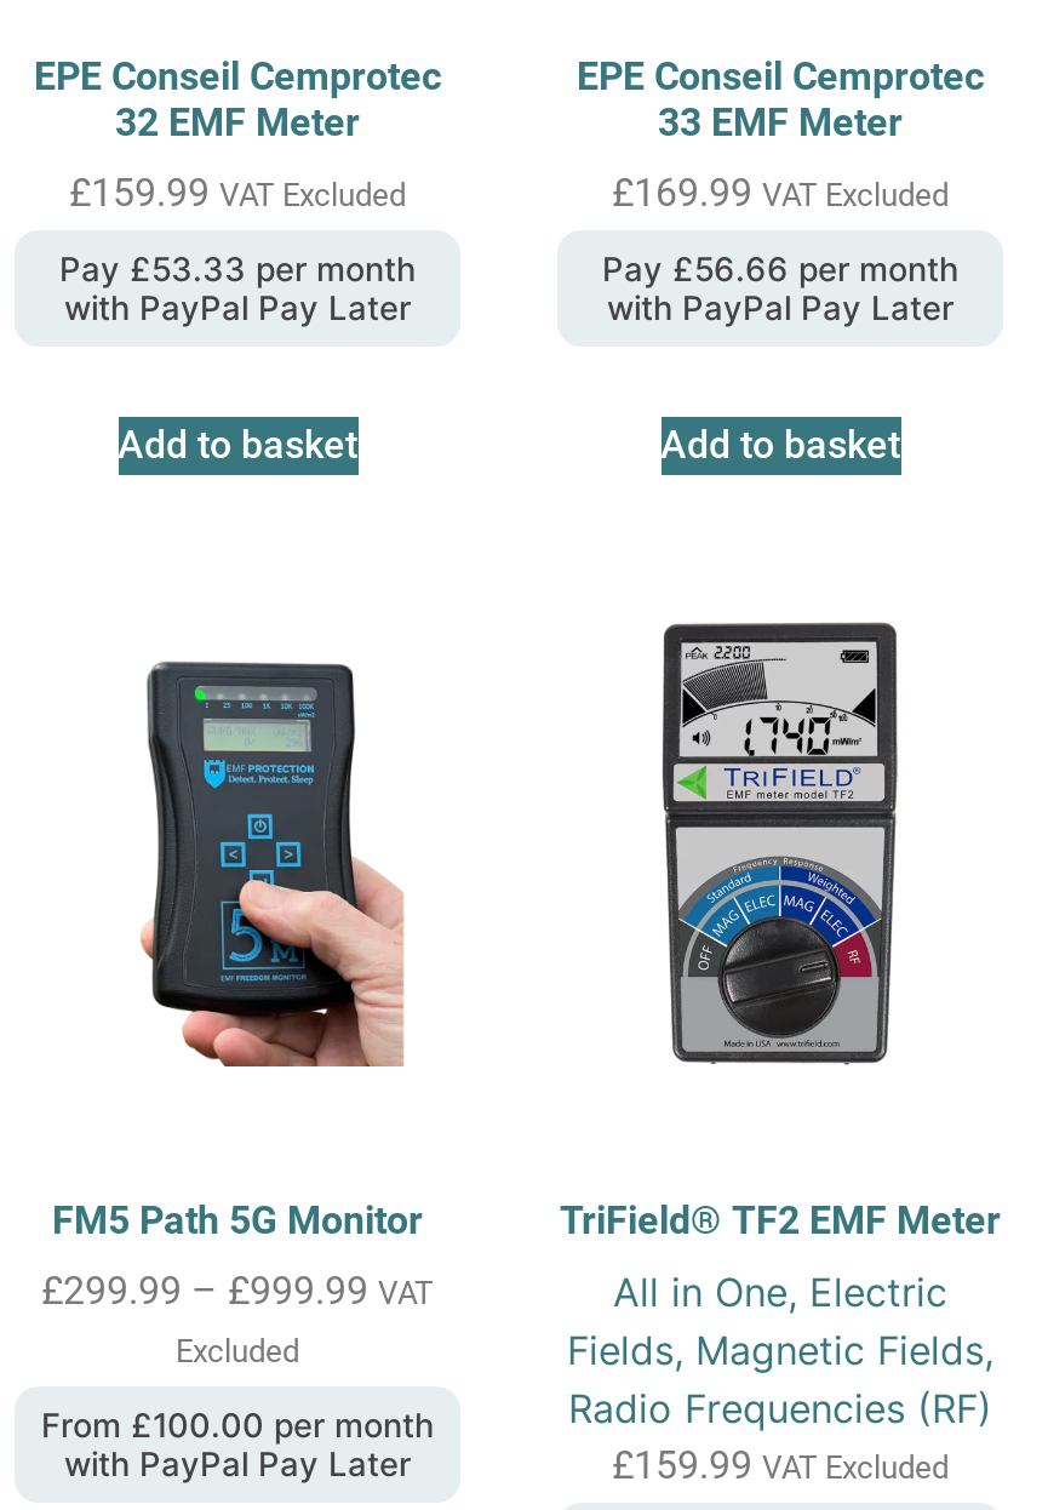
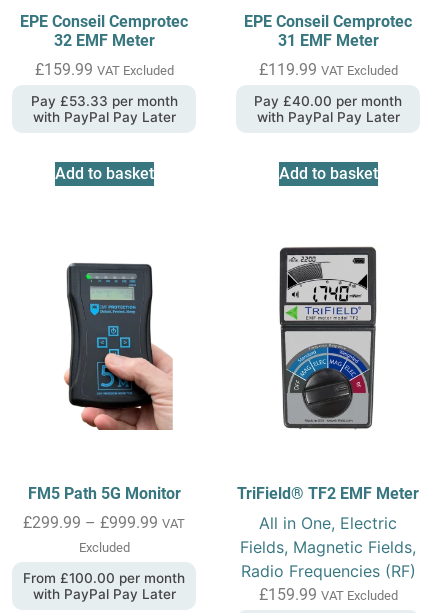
- 33 EMF Meter
+ 31 EMF Meter

- £169.99 VAT Excluded
+ £119.99 VAT Excluded

- Pay £56.66 per month
+ Pay £40.00 per month
